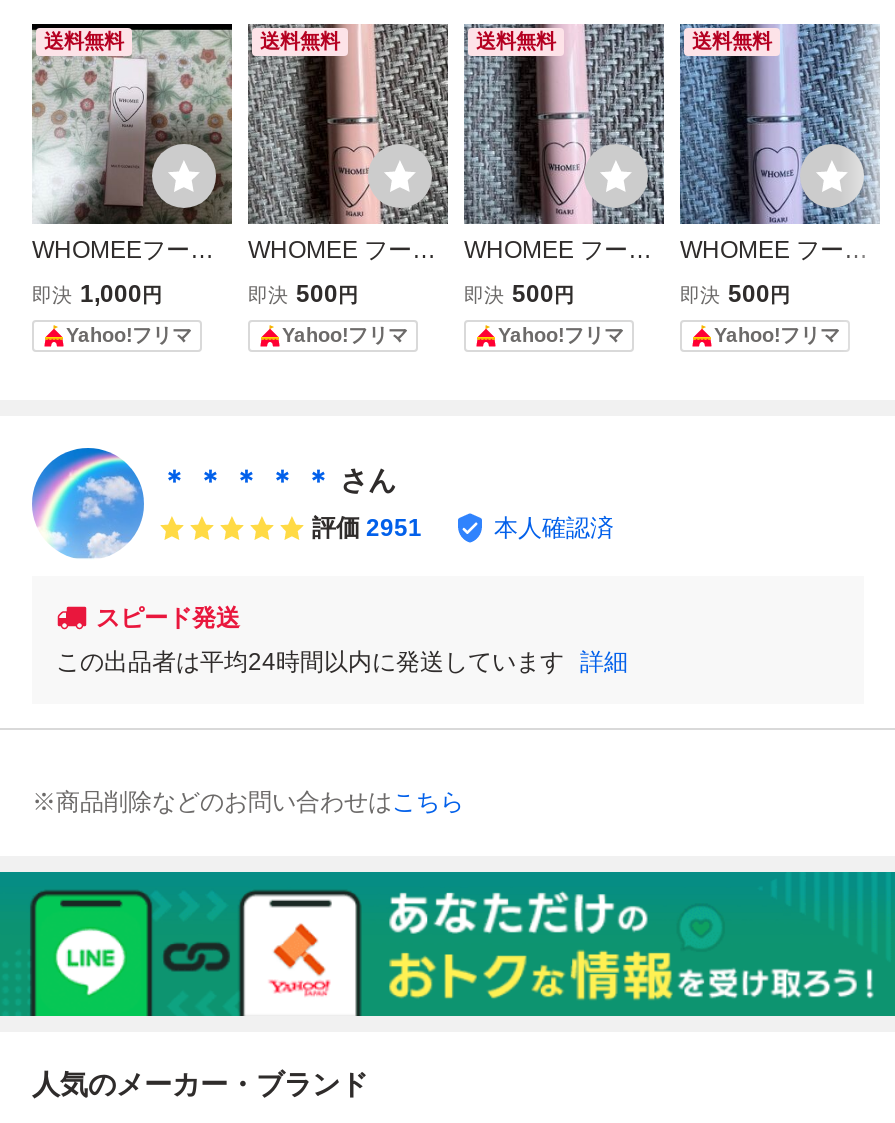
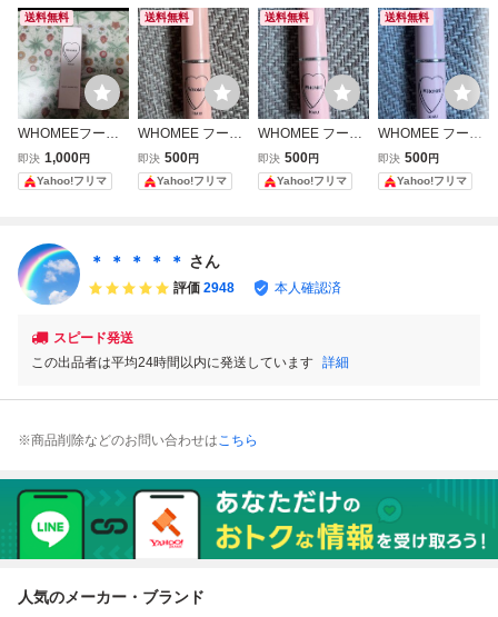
- 評価 2951
+ 評価 2948
